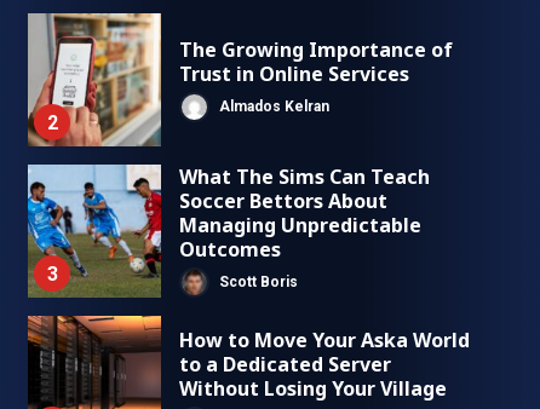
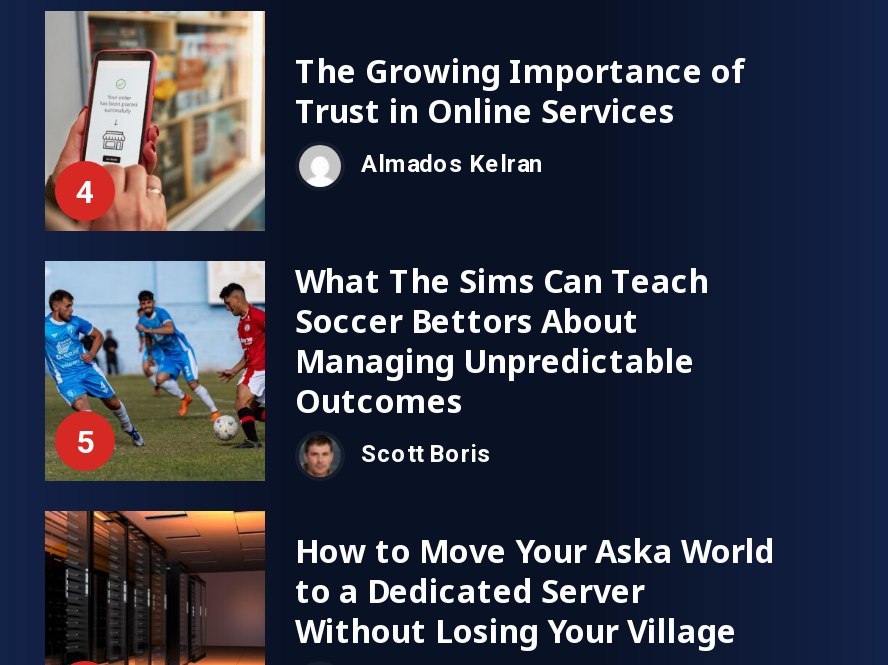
- 2
+ 4

- 3
+ 5
